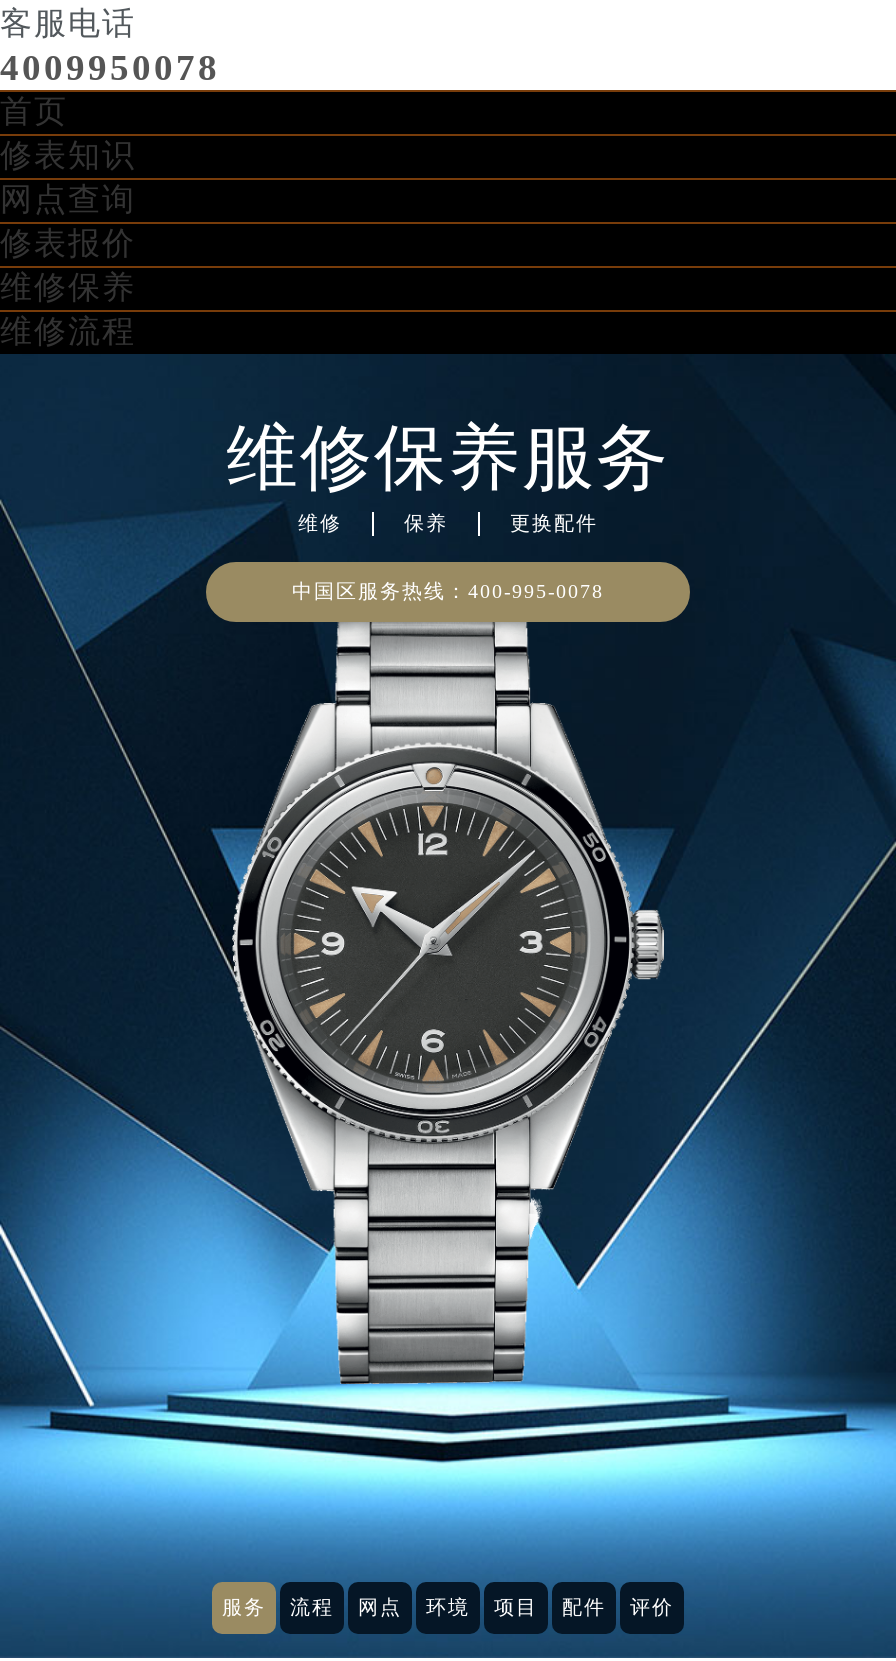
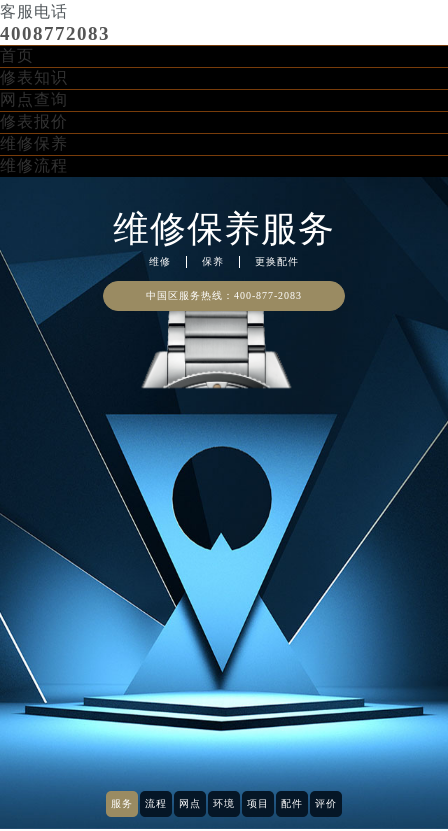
- 4009950078
+ 4008772083

- 中国区服务热线：400-995-0078
+ 中国区服务热线：400-877-2083

- [image]
+ [image]
